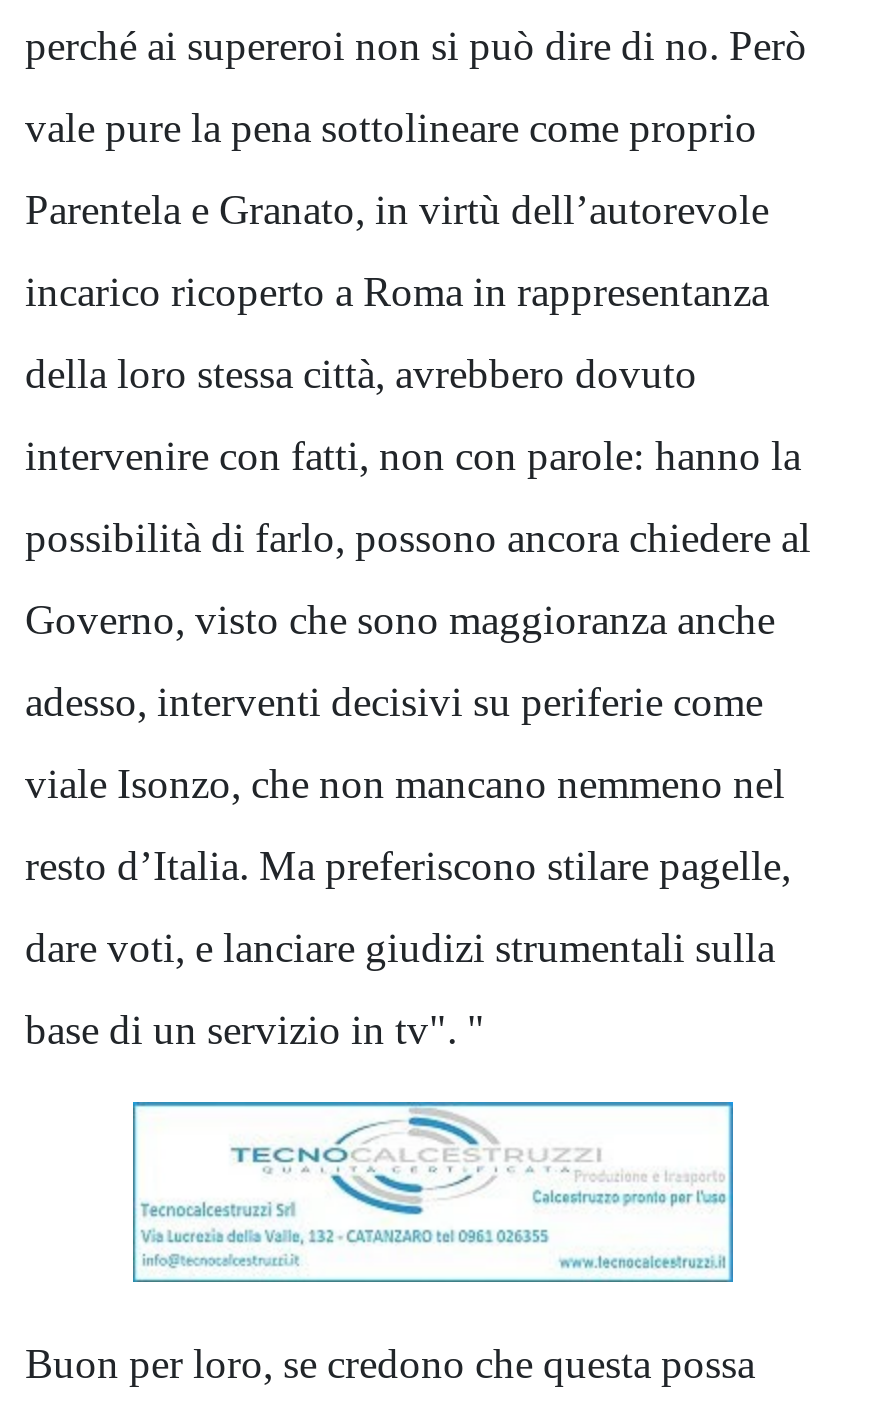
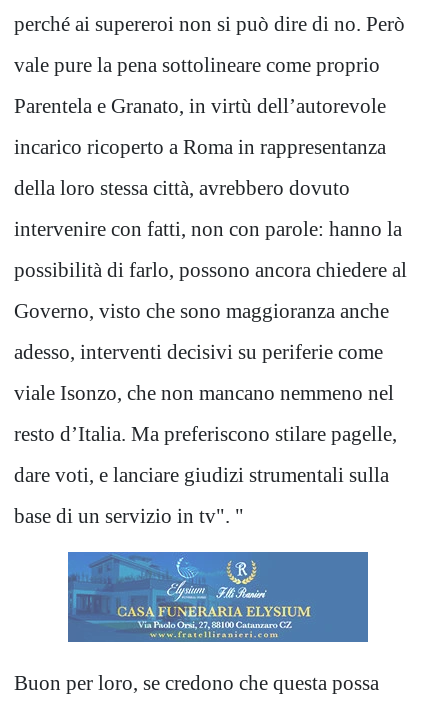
- [image]
+ [image]
